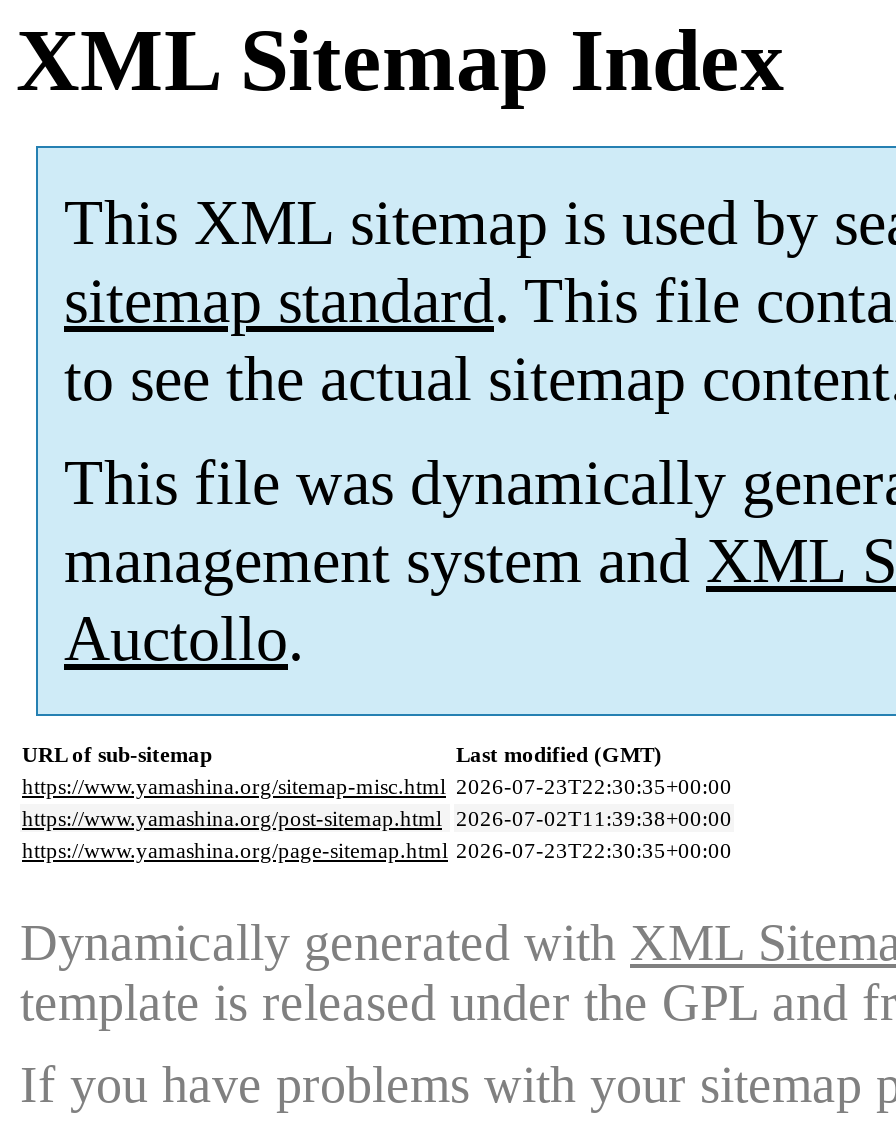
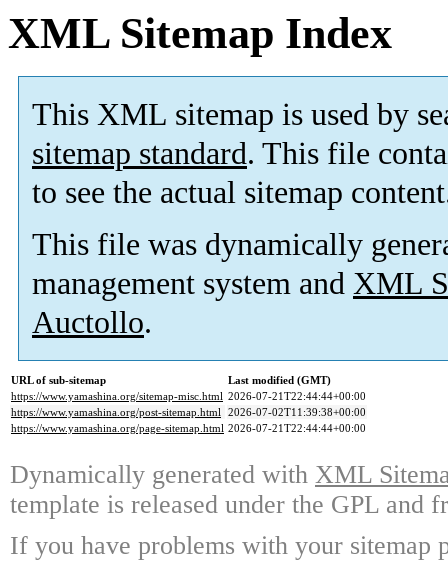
- https://www.yamashina.org/sitemap-misc.html 2026-07-23T22:30:35+00:00
+ https://www.yamashina.org/sitemap-misc.html 2026-07-21T22:44:44+00:00

- https://www.yamashina.org/page-sitemap.html 2026-07-23T22:30:35+00:00
+ https://www.yamashina.org/page-sitemap.html 2026-07-21T22:44:44+00:00
